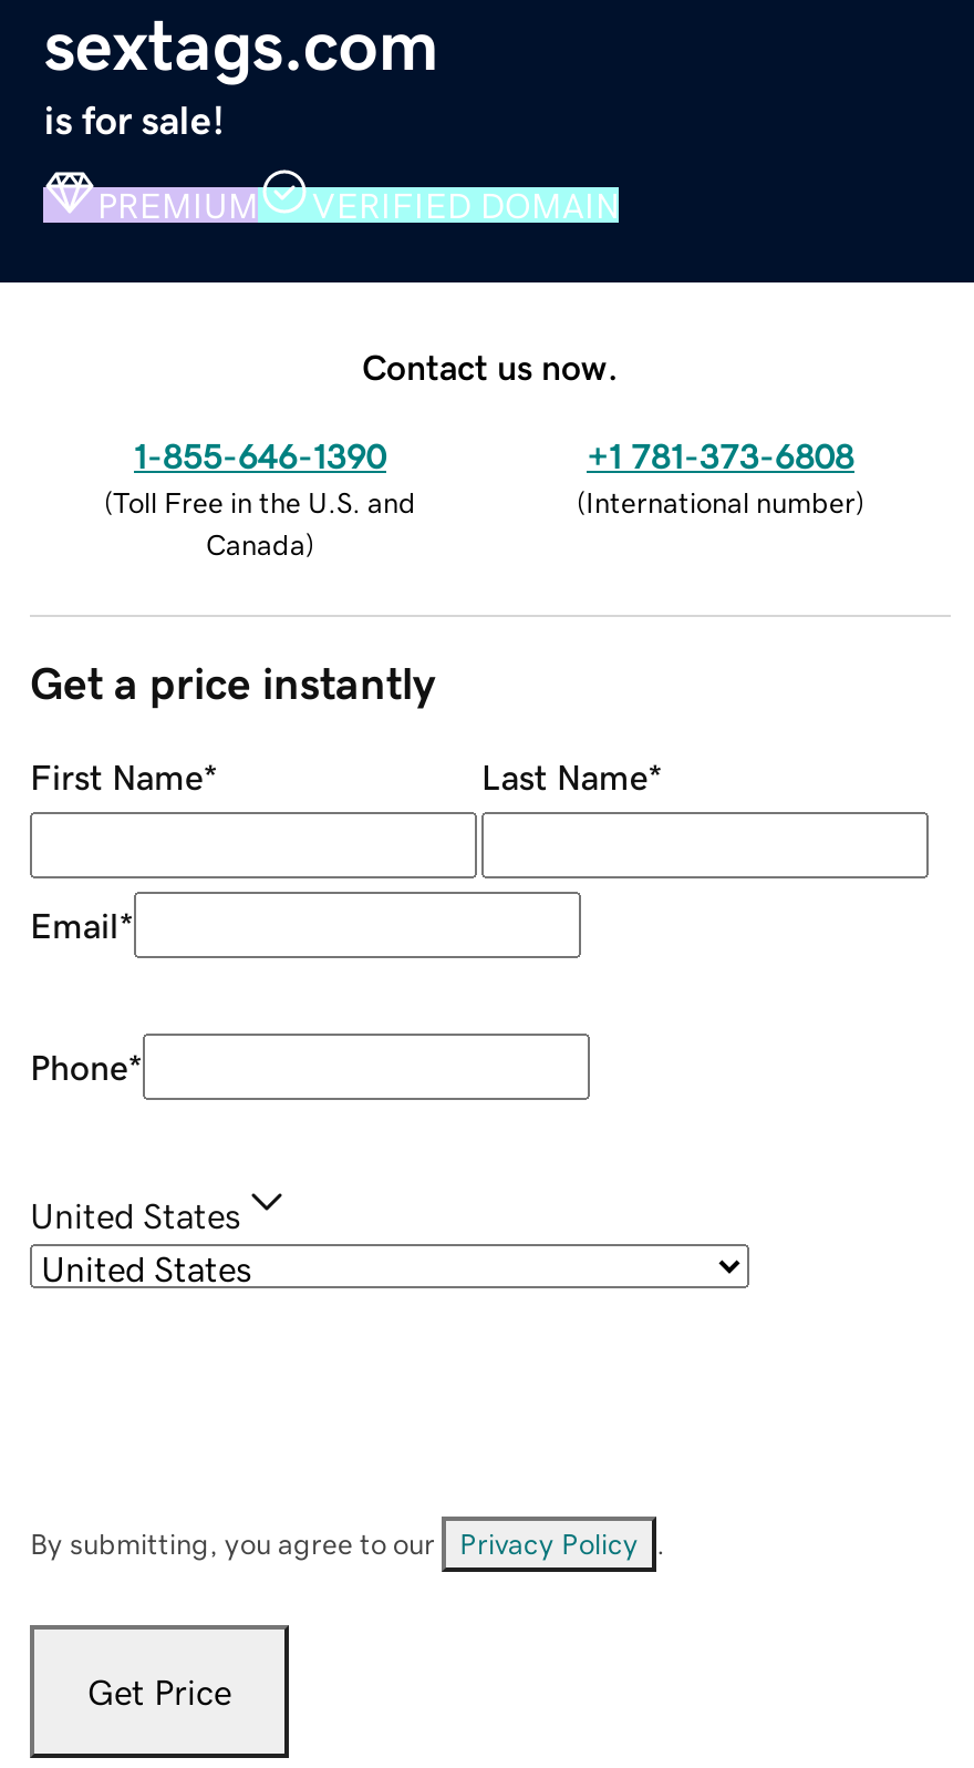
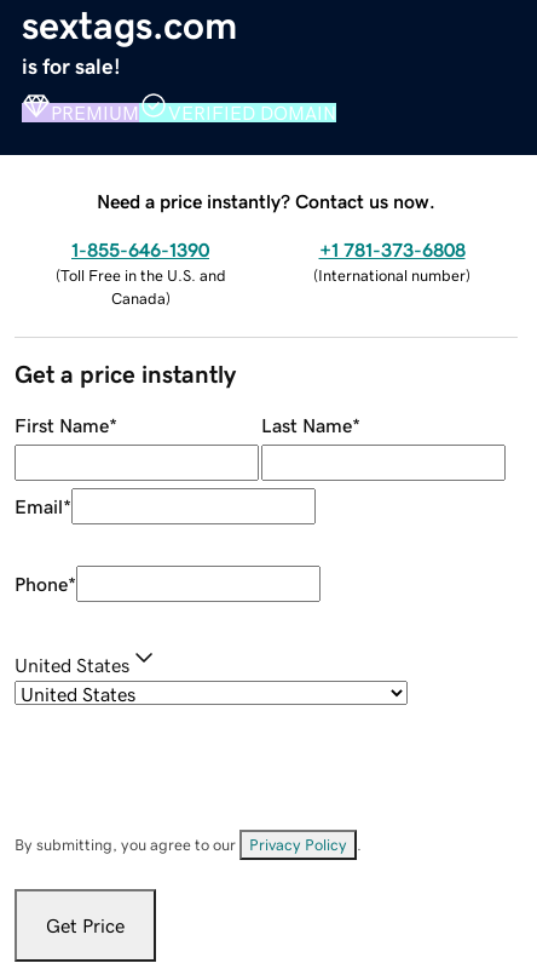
- Contact us now.
+ Need a price instantly? Contact us now.
